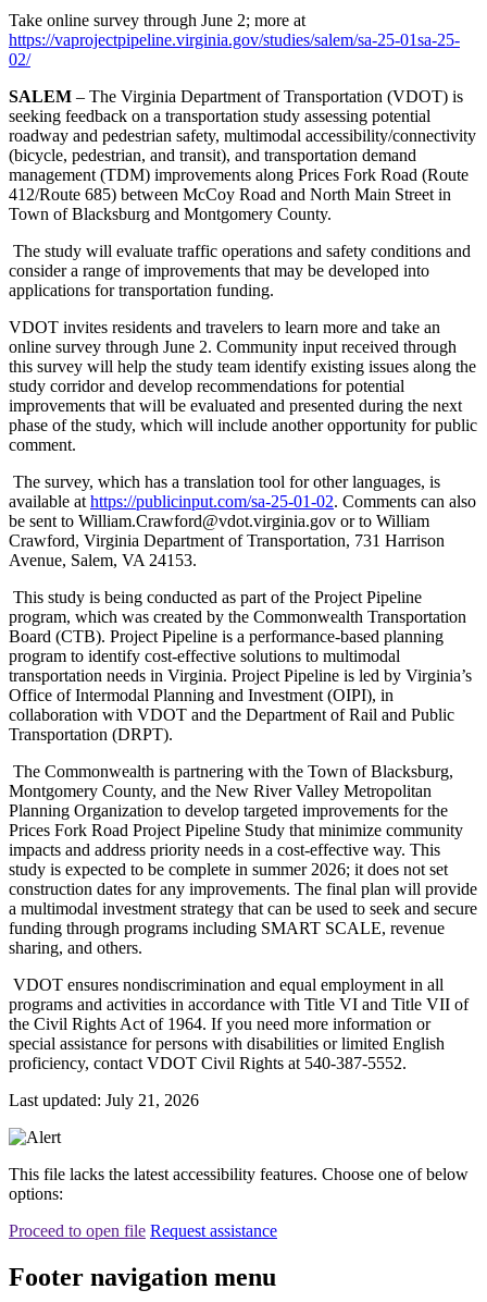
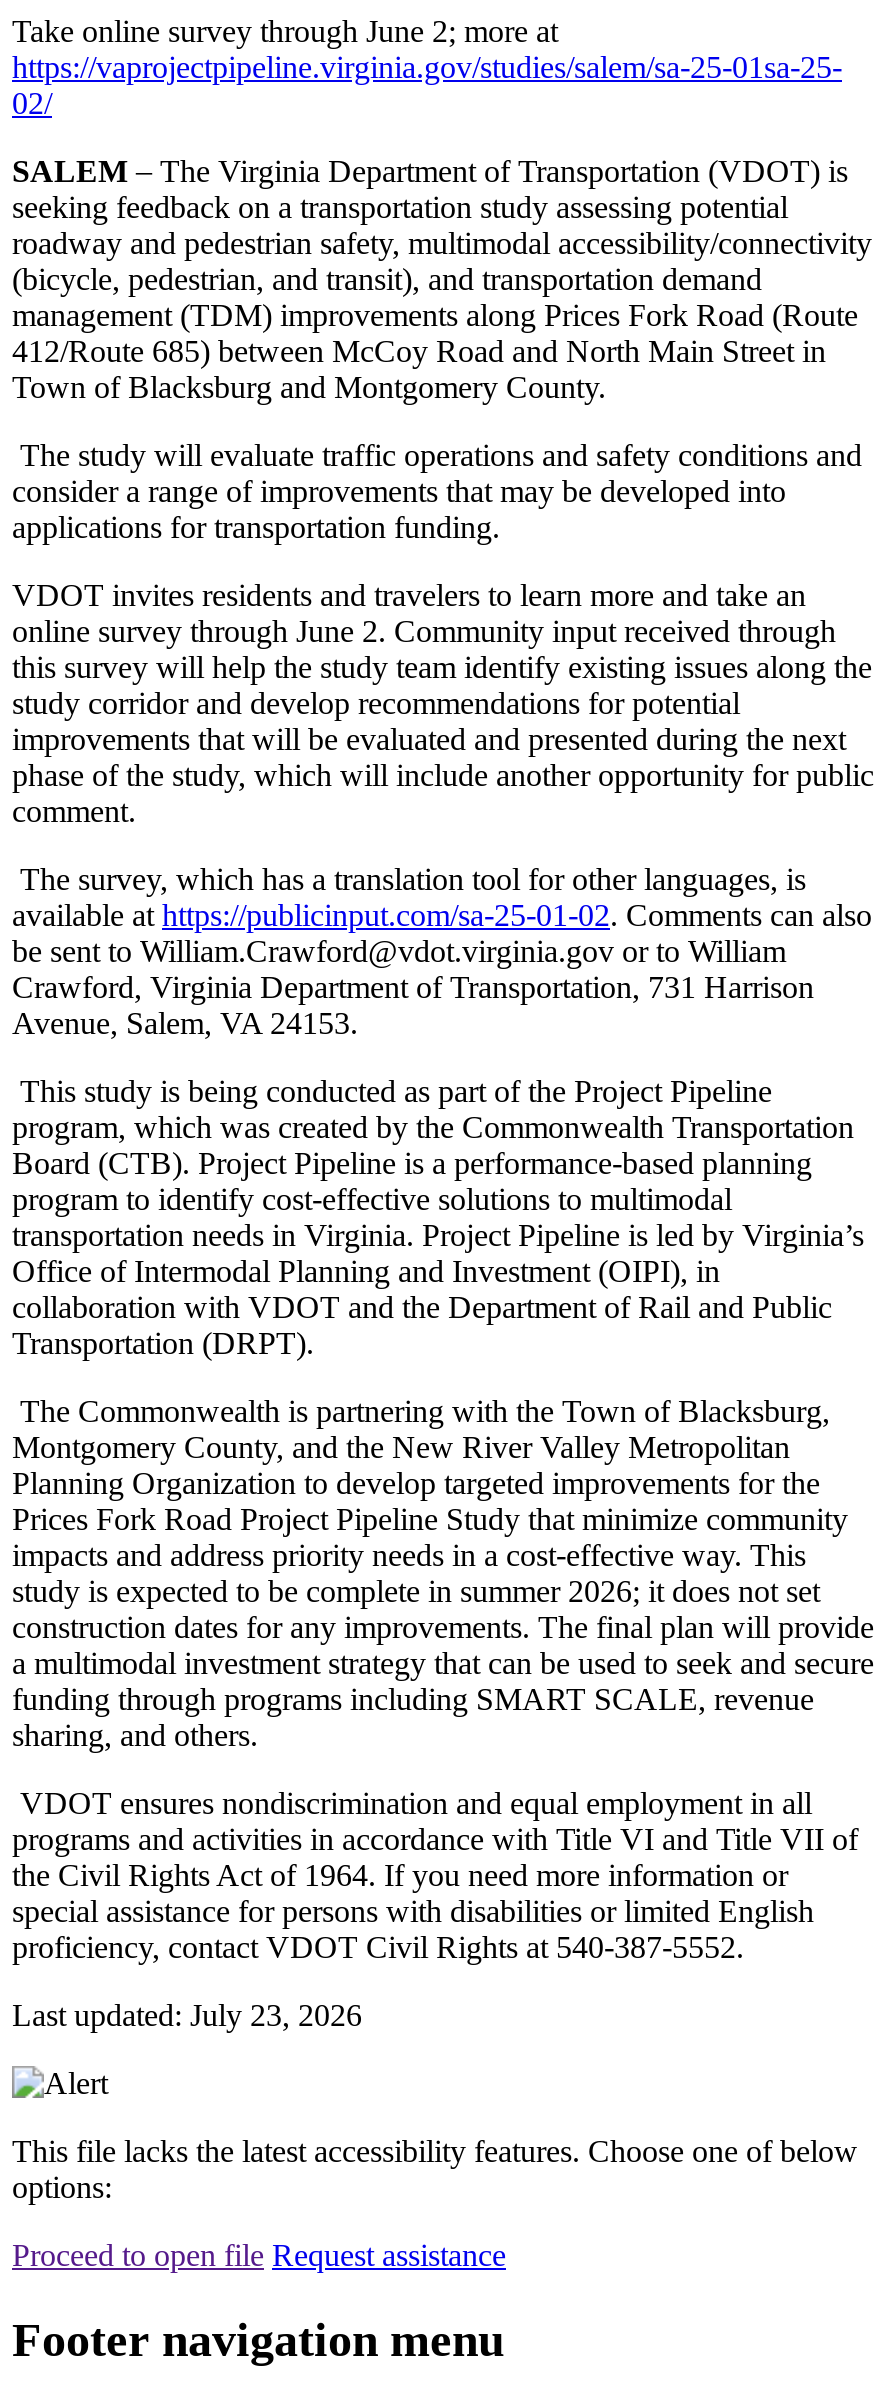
- Last updated: July 21, 2026
+ Last updated: July 23, 2026
